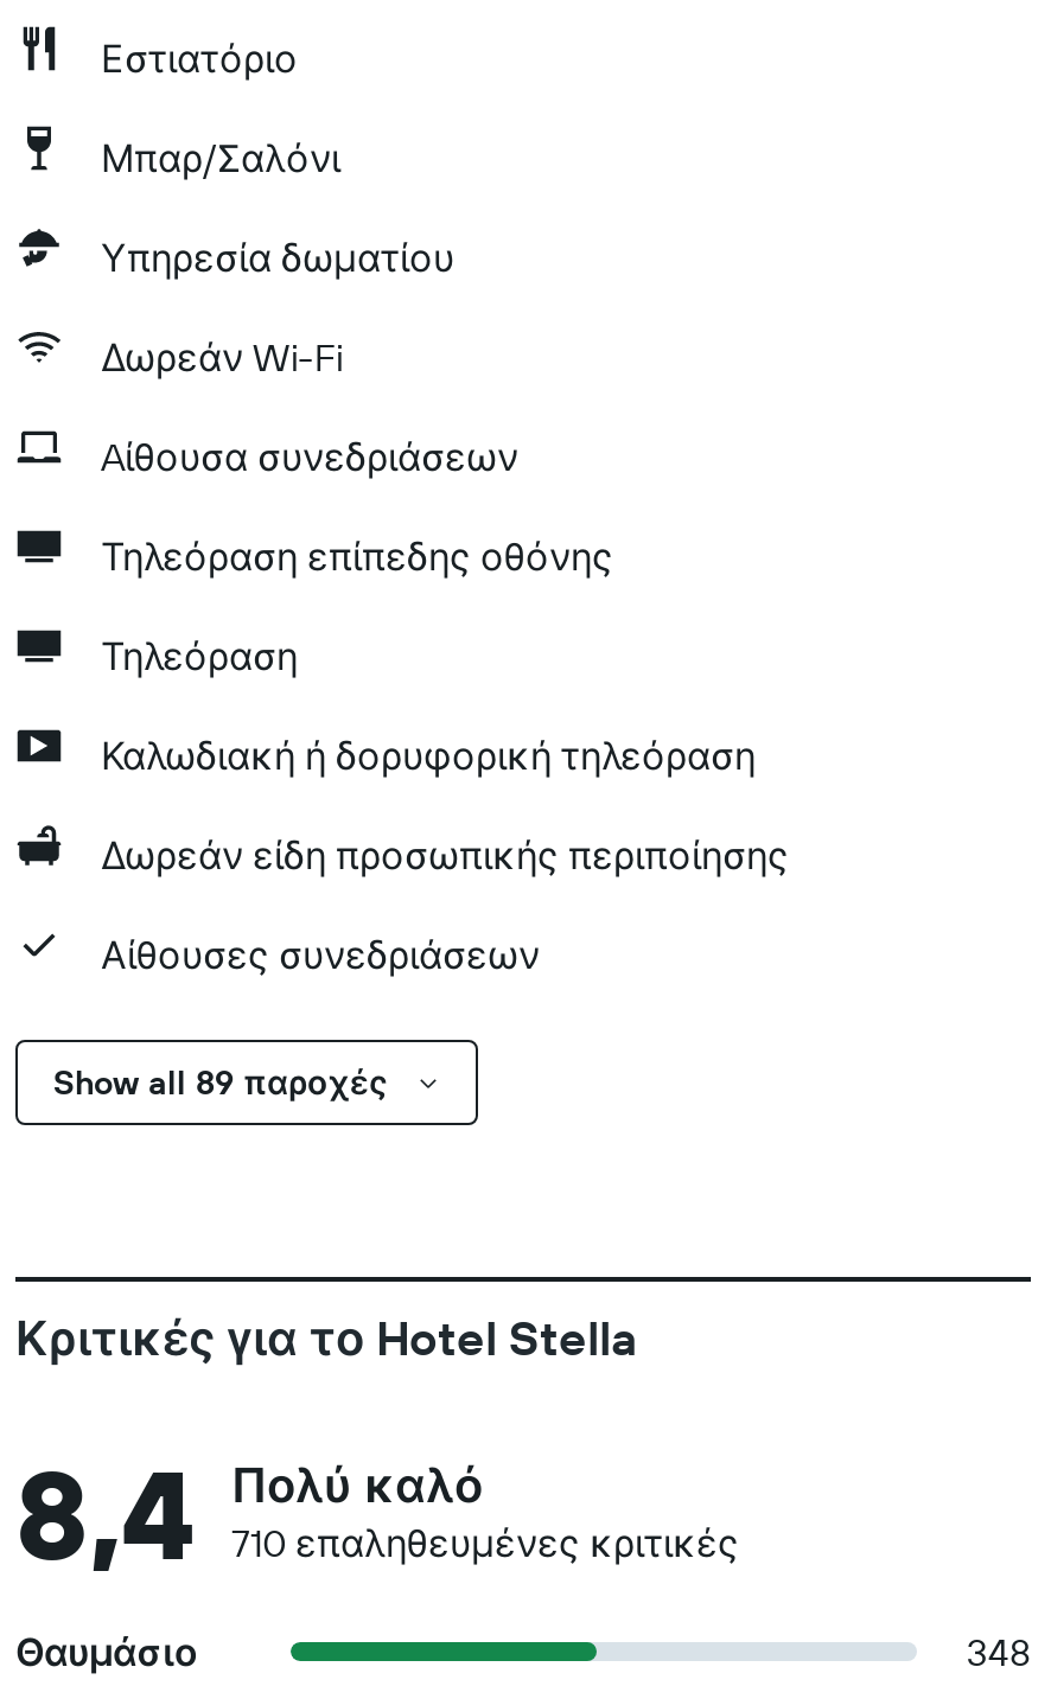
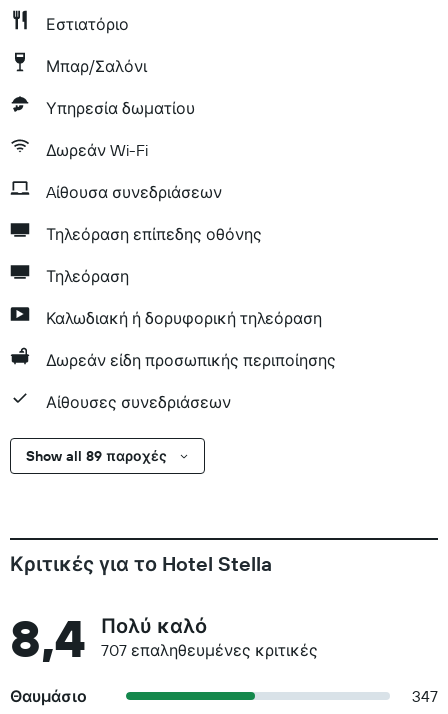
- 710 επαληθευμένες κριτικές
+ 707 επαληθευμένες κριτικές

- 348
+ 347
